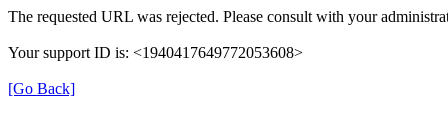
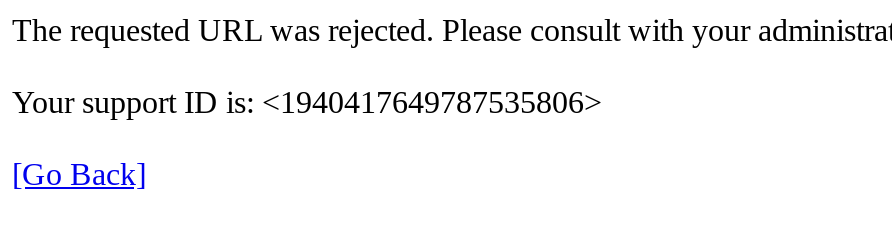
- Your support ID is: <1940417649772053608>
+ Your support ID is: <1940417649787535806>
